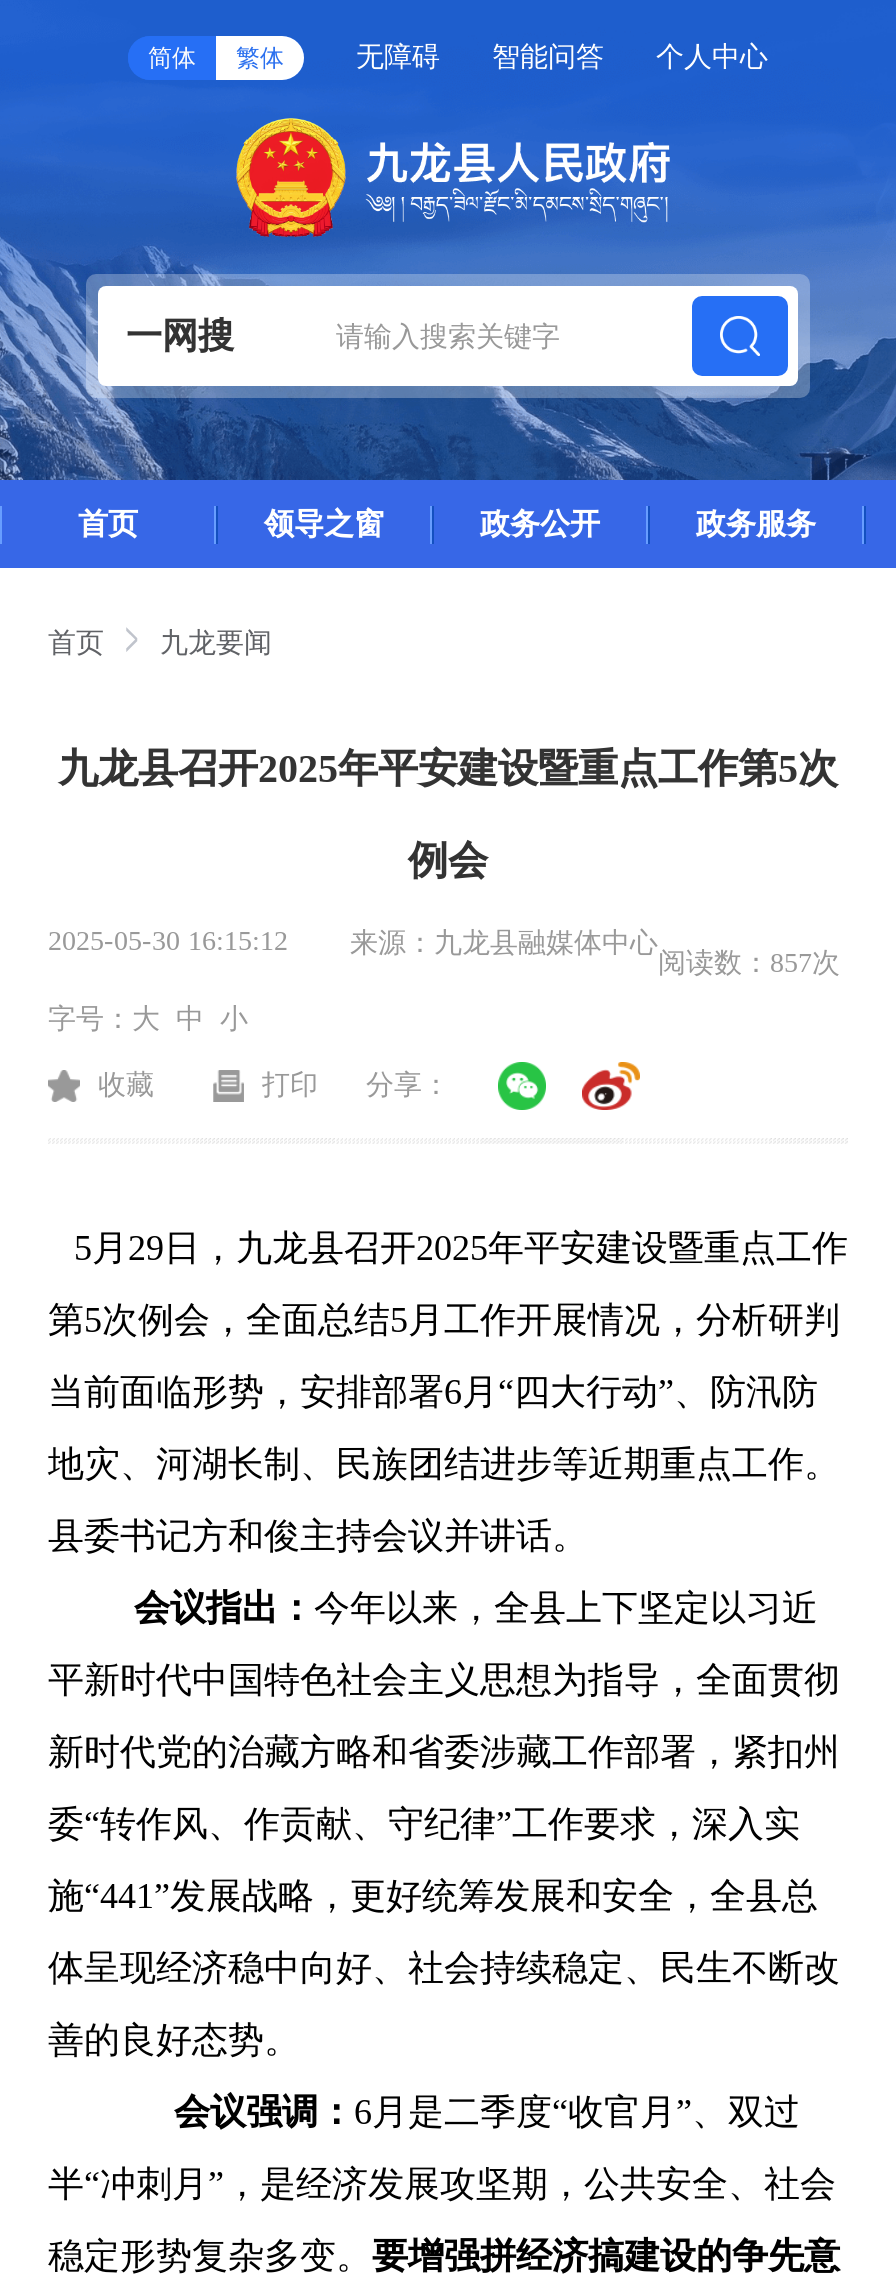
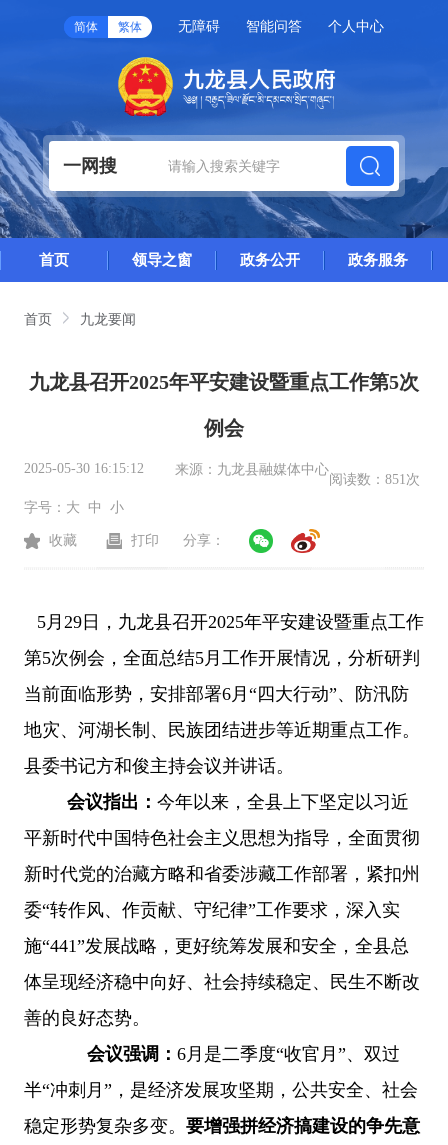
- 阅读数：857次
+ 阅读数：851次
